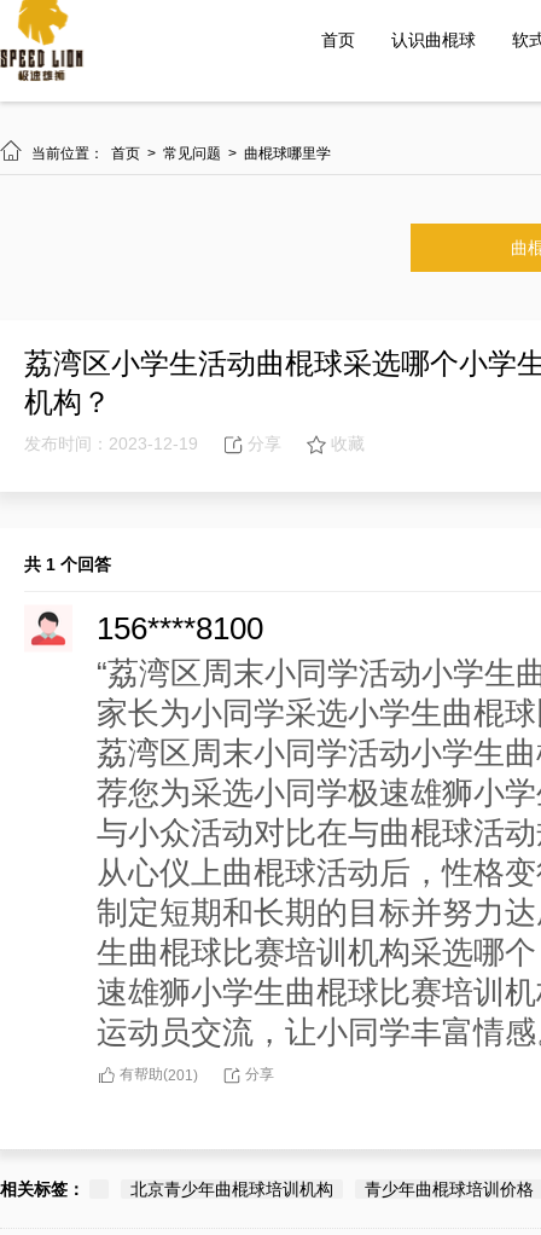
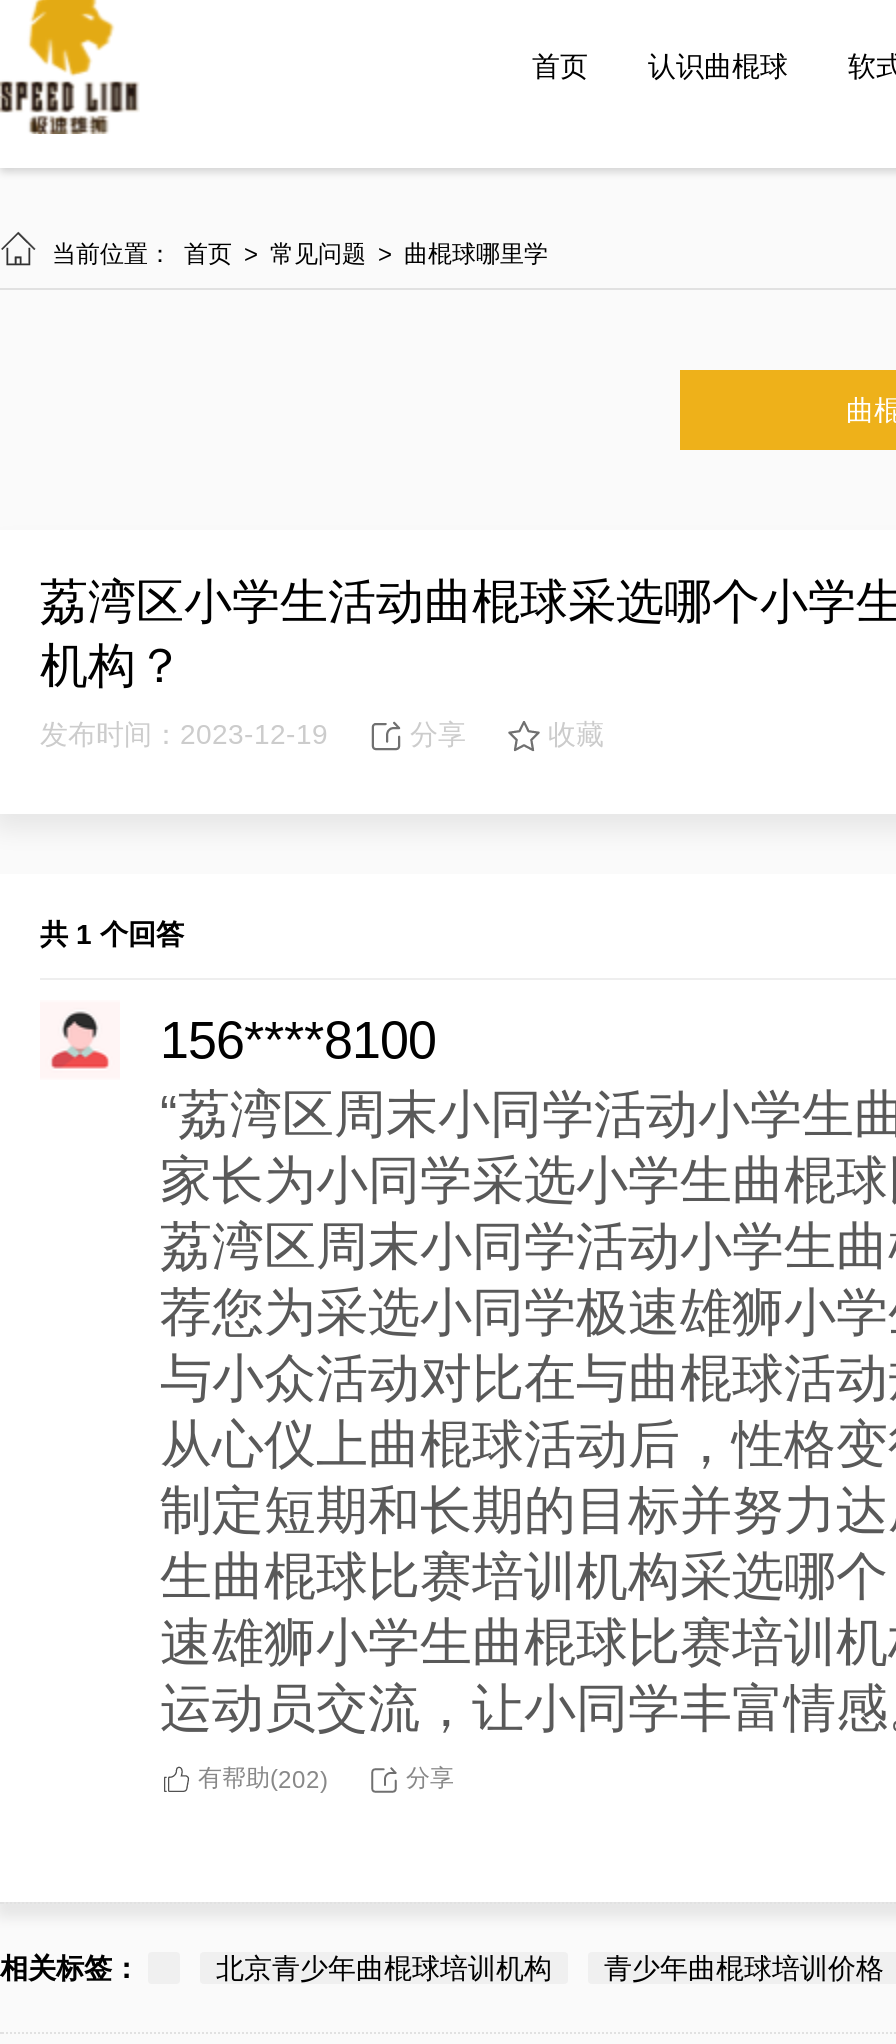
- 有帮助(201)
+ 有帮助(202)
